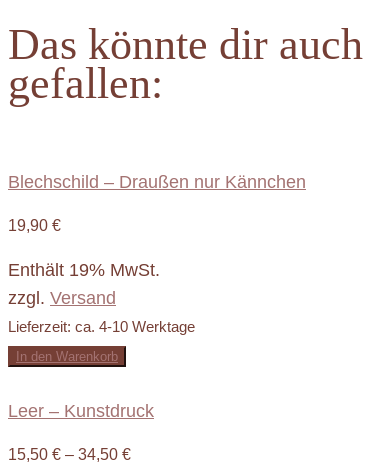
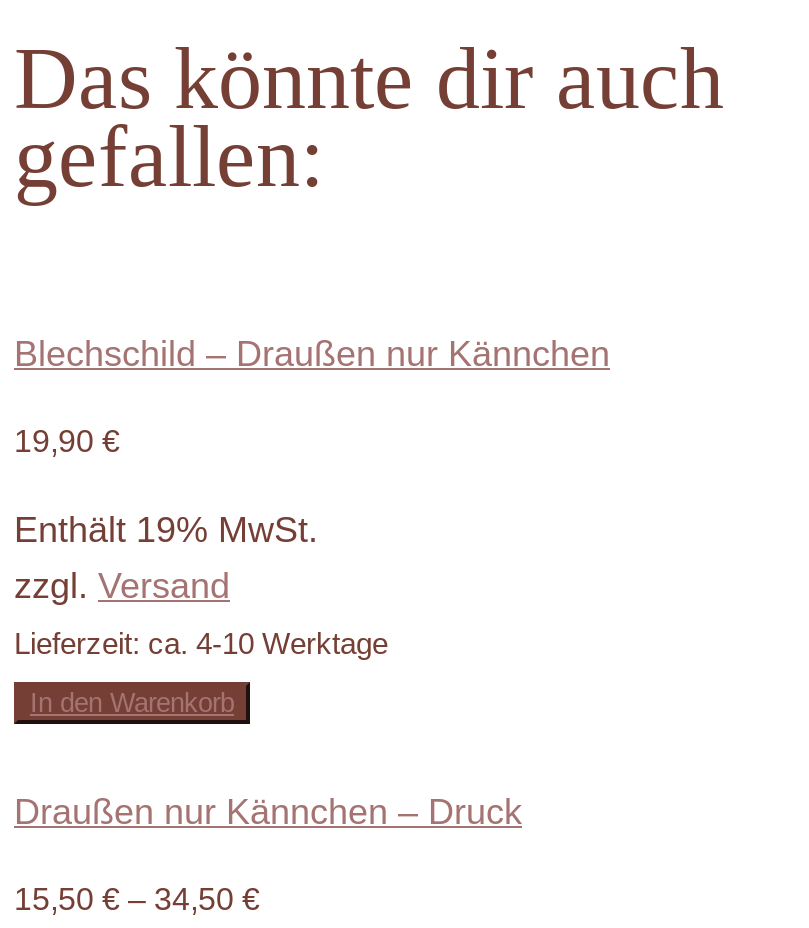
- Leer – Kunstdruck
+ Draußen nur Kännchen – Druck
